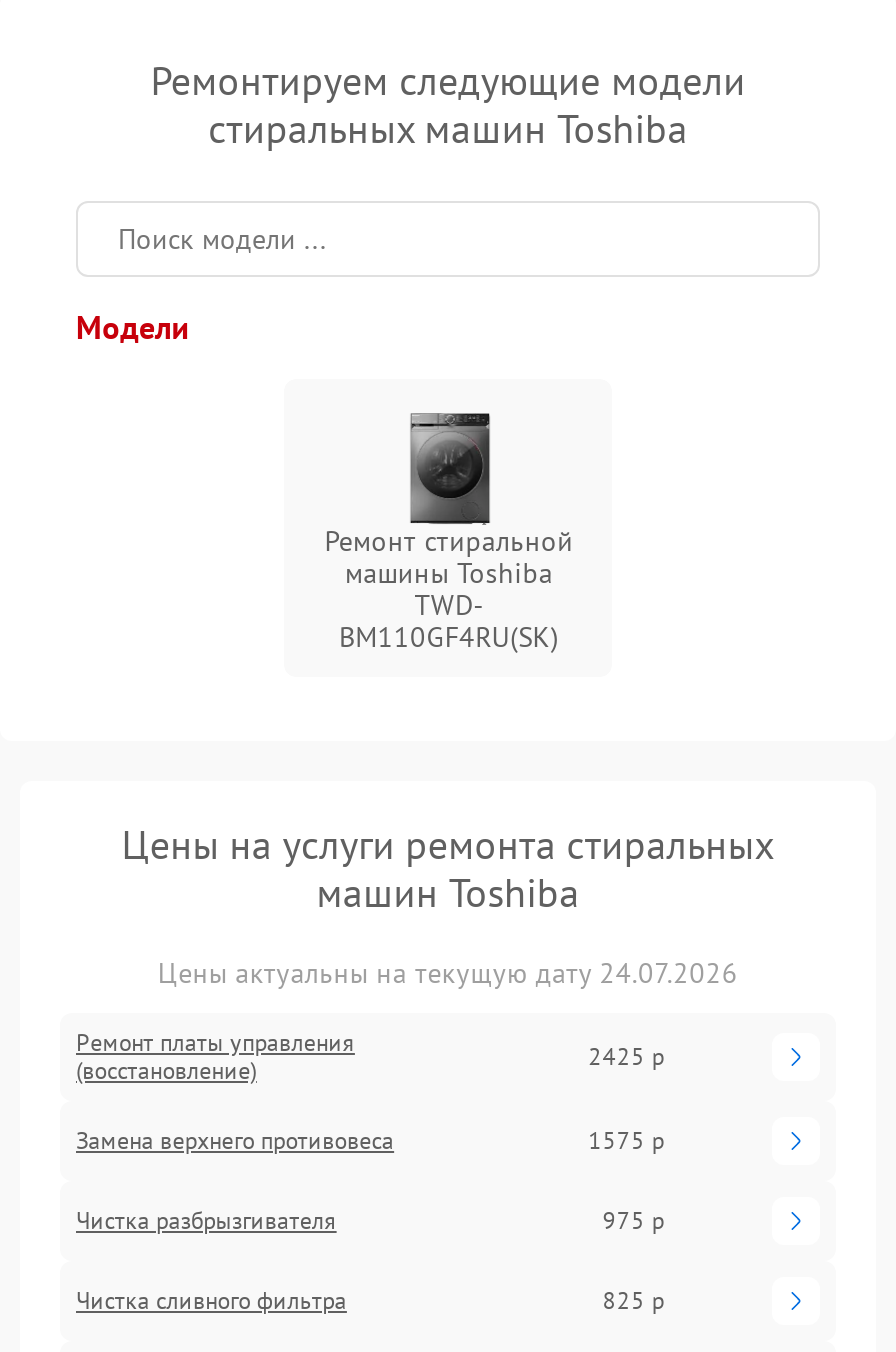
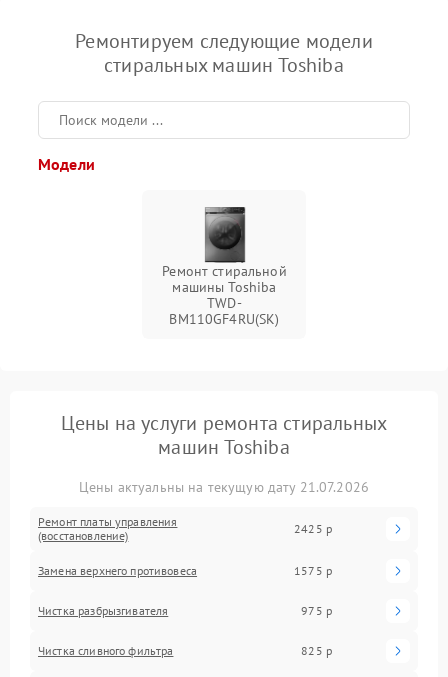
- Цены актуальны на текущую дату 24.07.2026
+ Цены актуальны на текущую дату 21.07.2026
